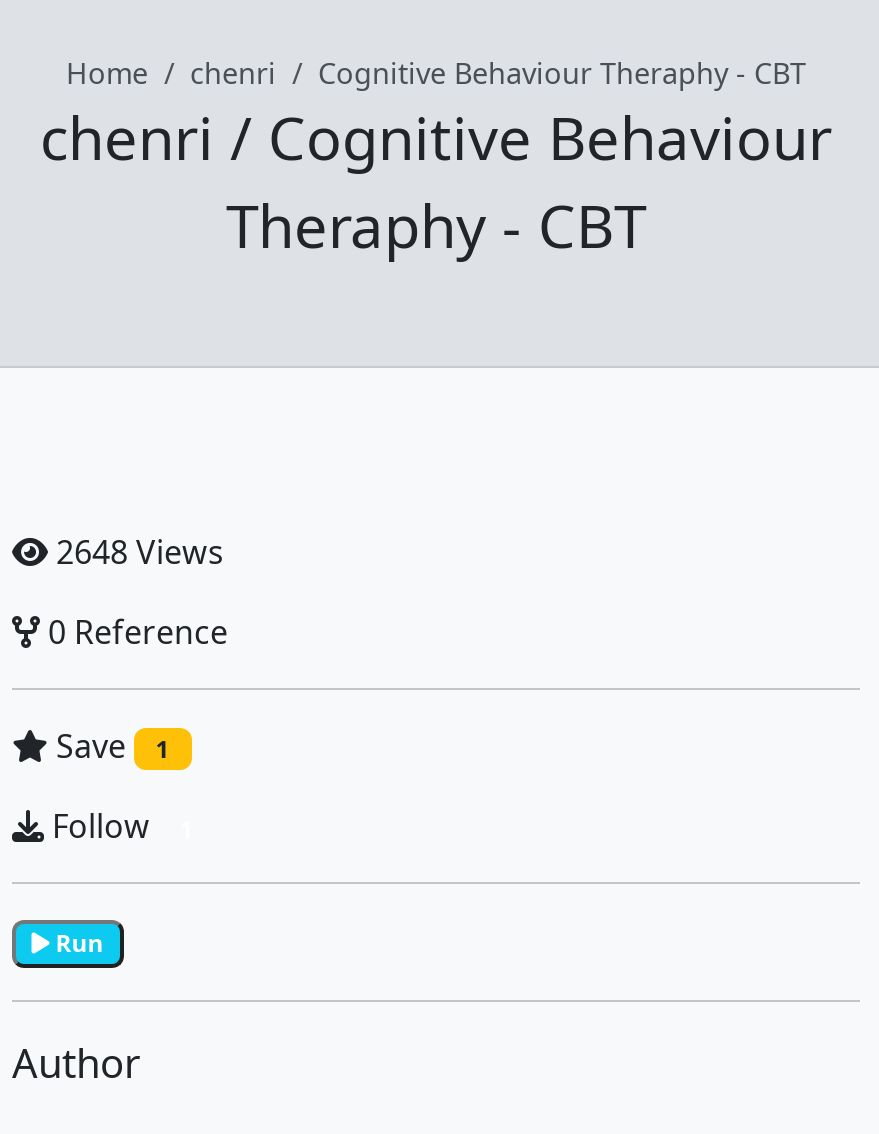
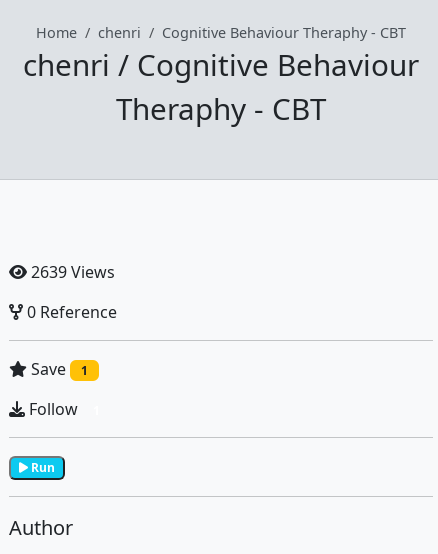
- 2648 Views
+ 2639 Views
